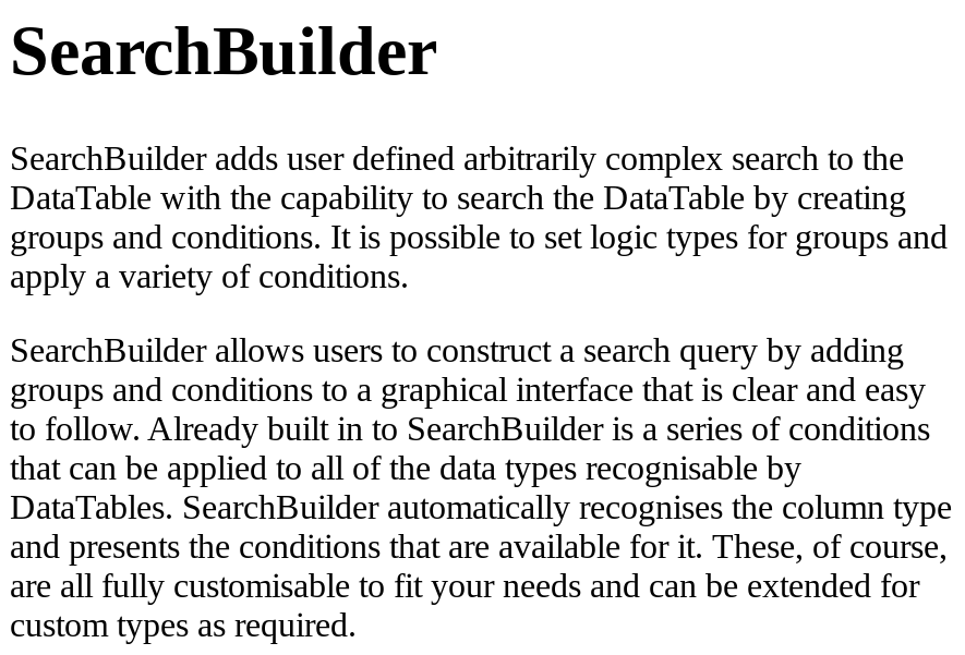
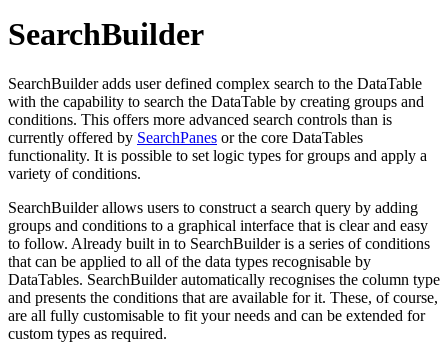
- SearchBuilder adds user defined arbitrarily complex search to the
- DataTable with the capability to search the DataTable by creating
- groups and conditions. It is possible to set logic types for groups and
- apply a variety of conditions.
+ SearchBuilder adds user defined complex search to the DataTable
+ with the capability to search the DataTable by creating groups and
+ conditions. This offers more advanced search controls than is
+ currently offered by SearchPanes or the core DataTables
+ functionality. It is possible to set logic types for groups and apply a
+ variety of conditions.
